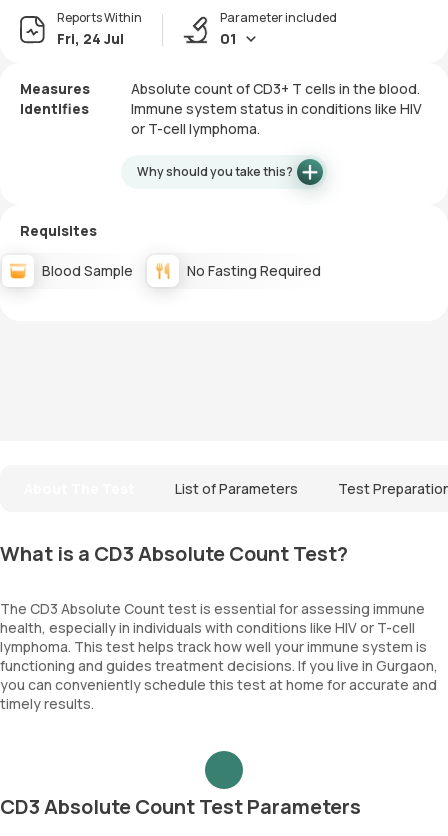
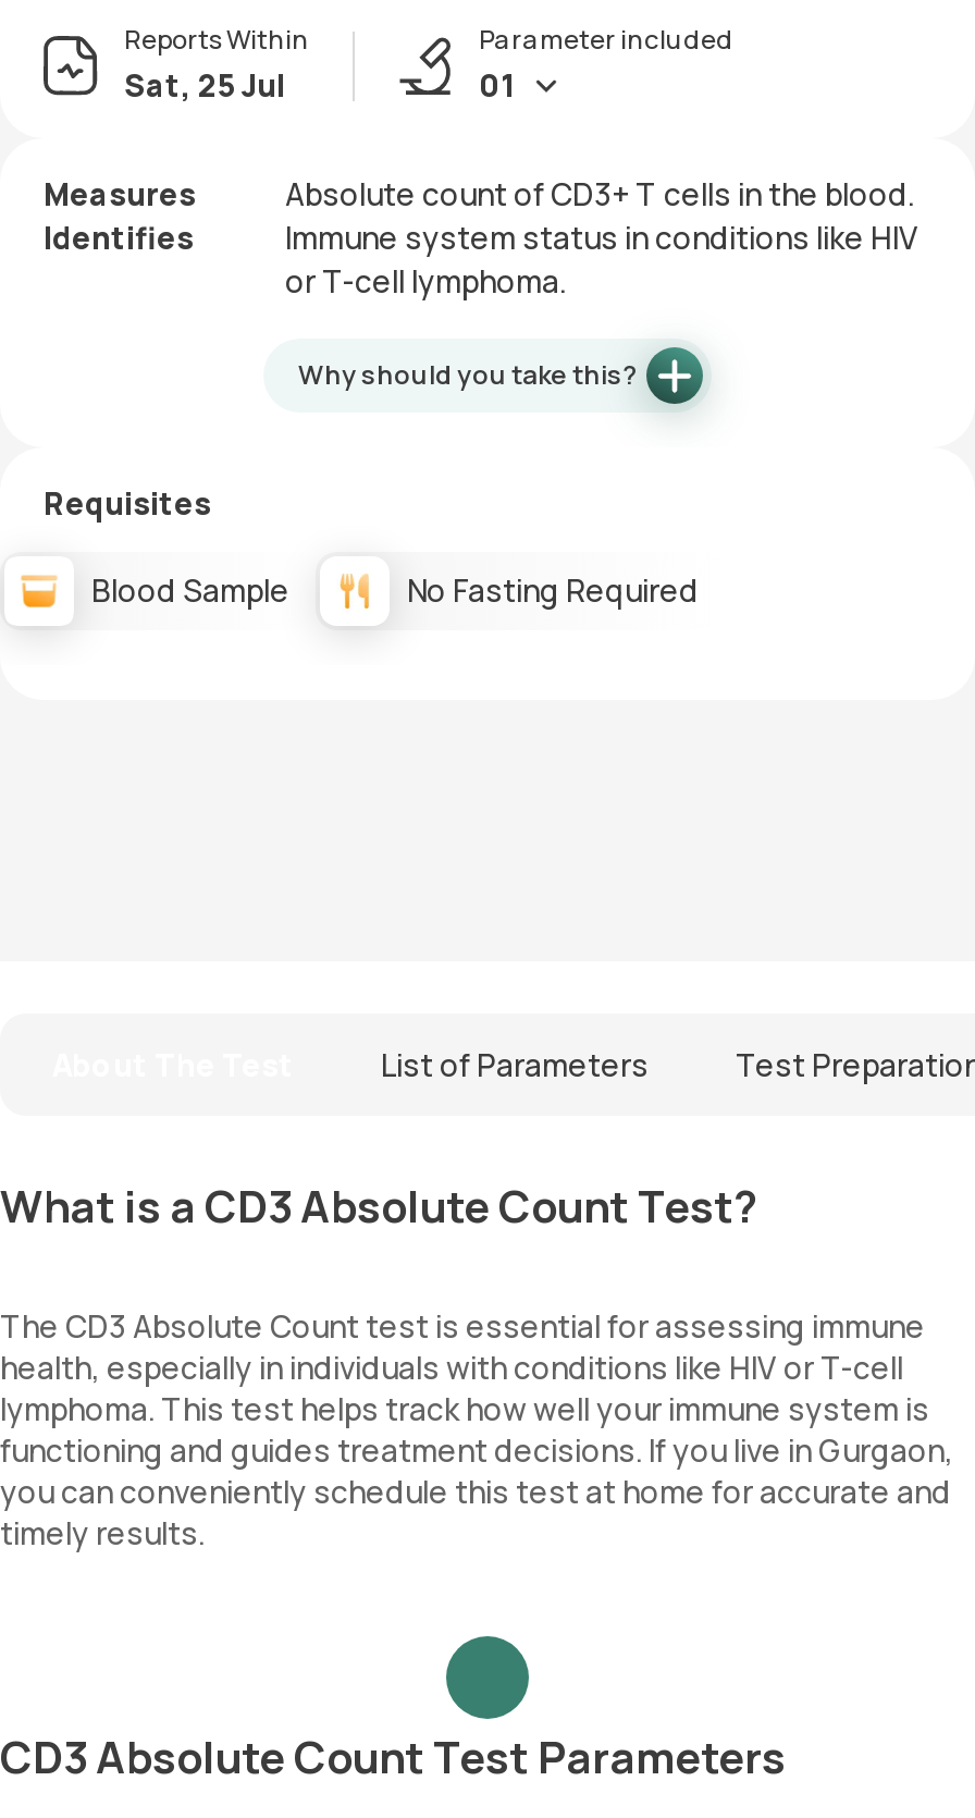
- Fri, 24 Jul
+ Sat, 25 Jul
